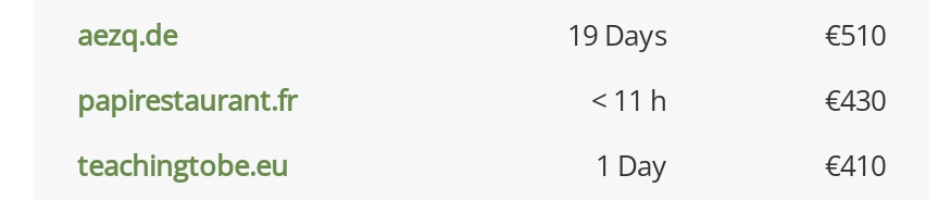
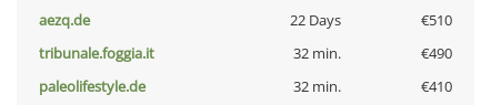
- 19 Days
+ 22 Days

- papirestaurant.fr
- < 11 h
- €430
+ tribunale.foggia.it
+ 32 min.
+ €490

- teachingtobe.eu
- 1 Day
+ paleolifestyle.de
+ 32 min.
